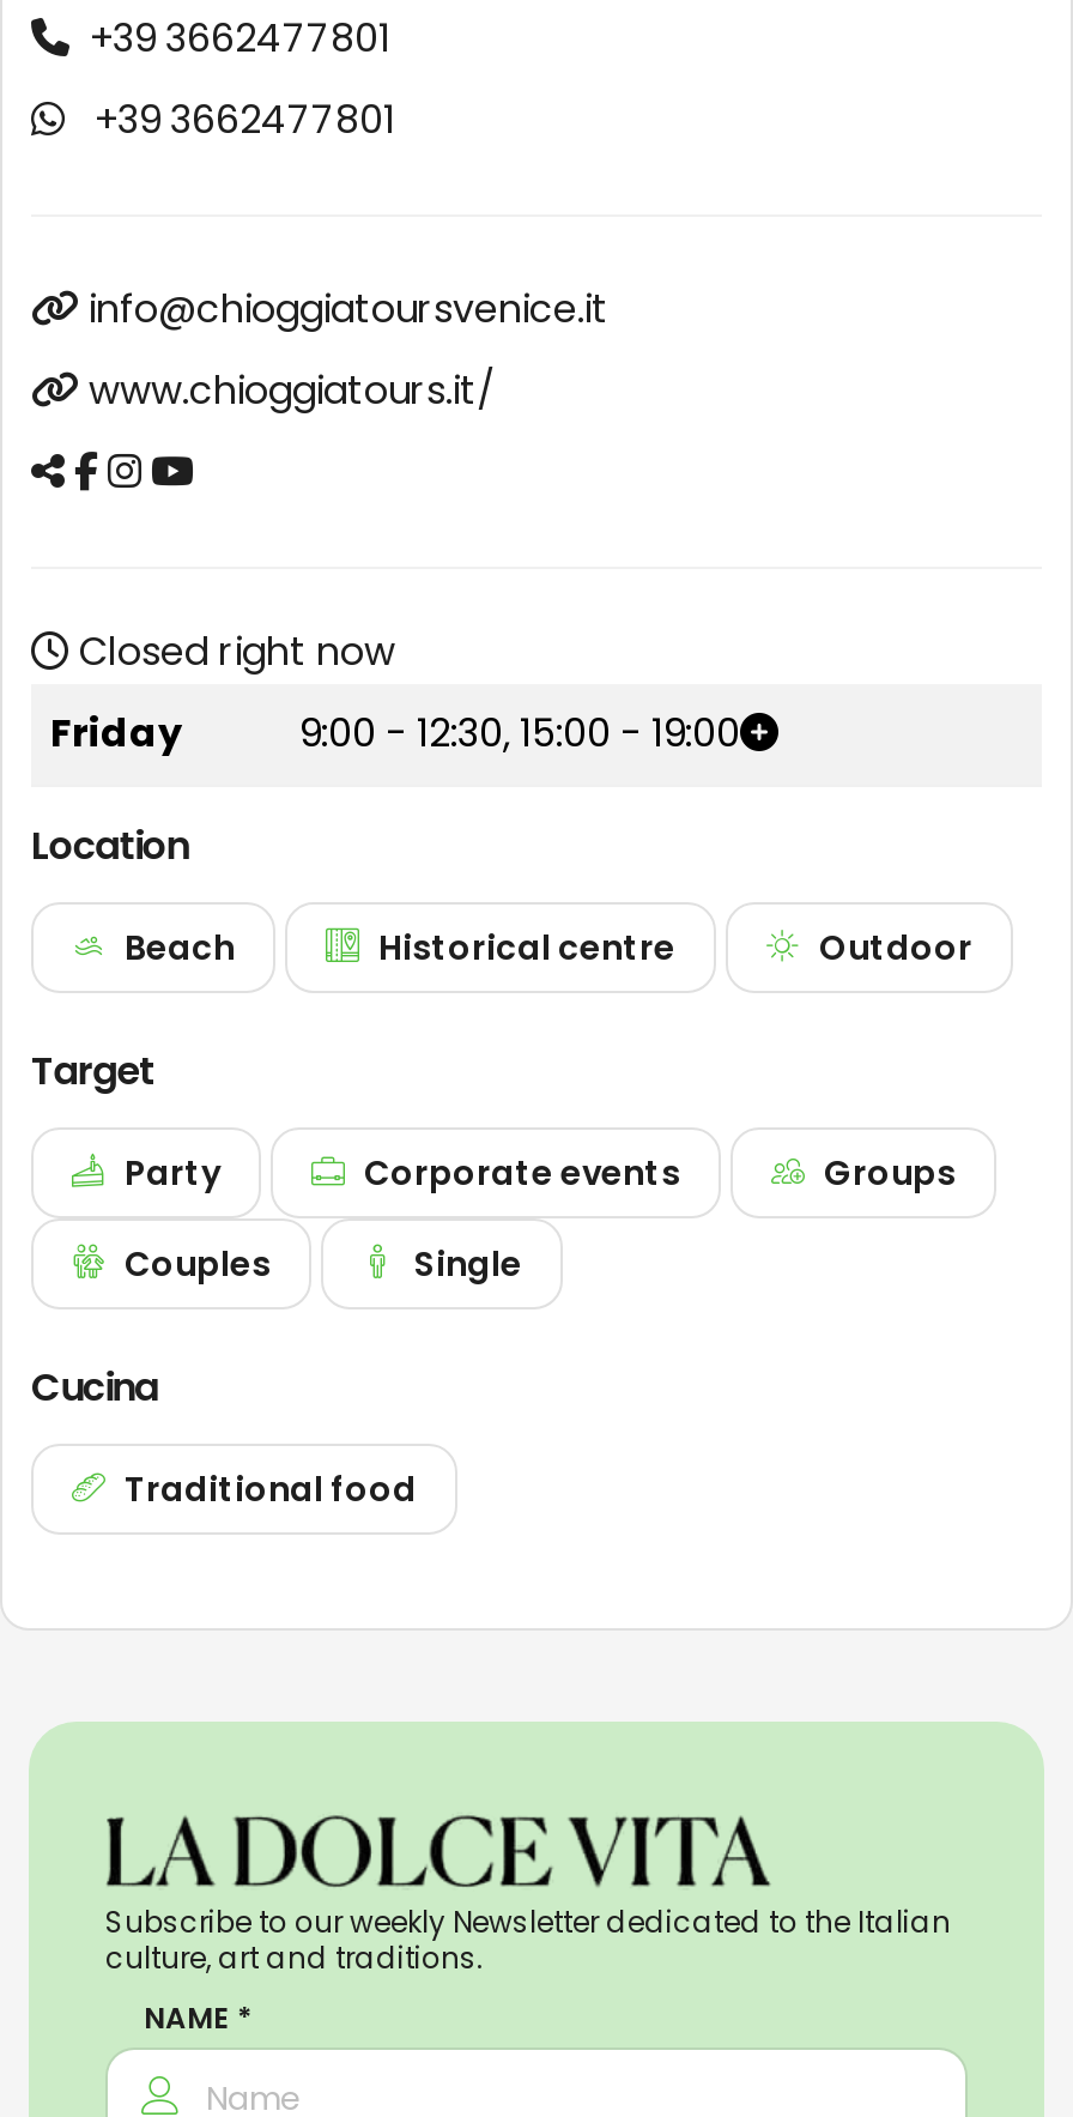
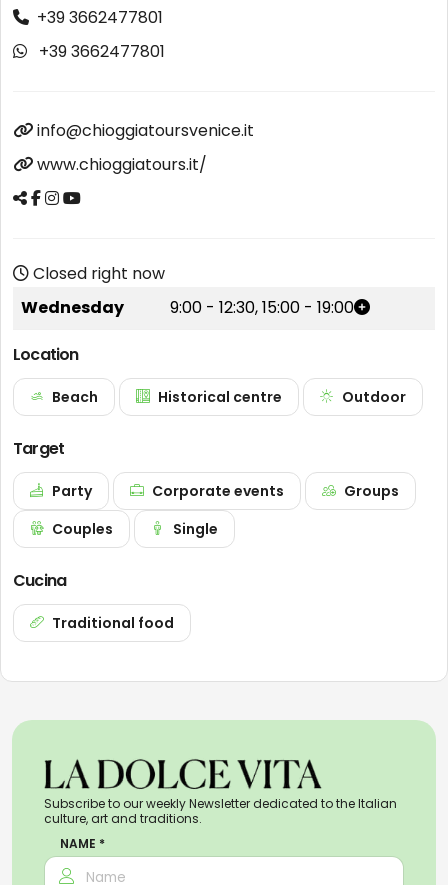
- Friday
+ Wednesday
